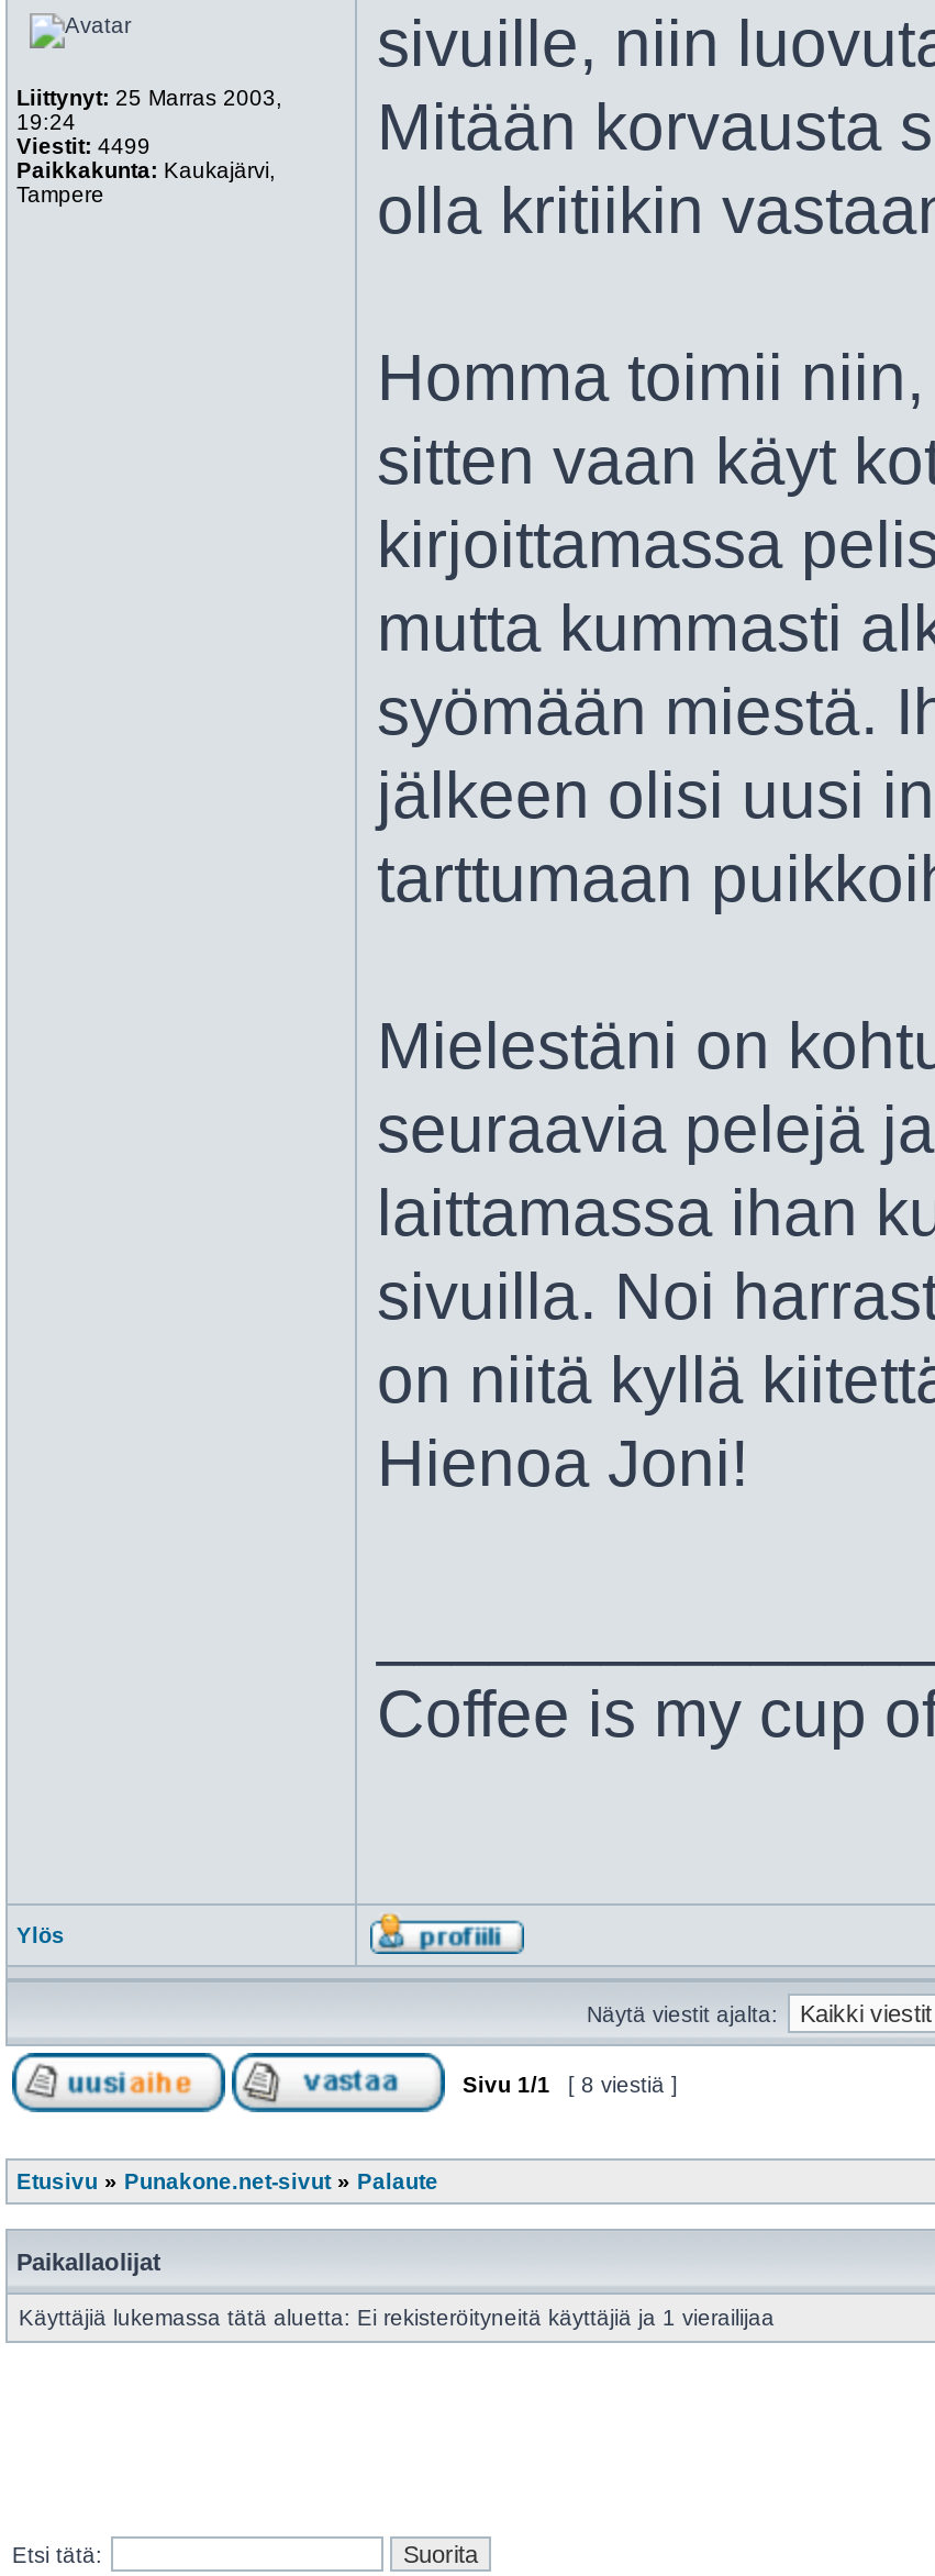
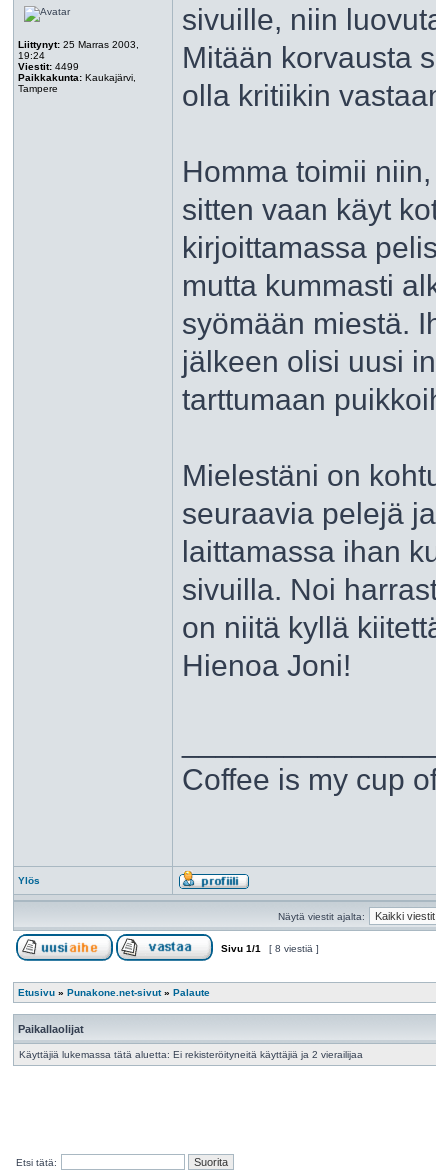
- Käyttäjiä lukemassa tätä aluetta: Ei rekisteröityneitä käyttäjiä ja 1 vierailijaa
+ Käyttäjiä lukemassa tätä aluetta: Ei rekisteröityneitä käyttäjiä ja 2 vierailijaa
